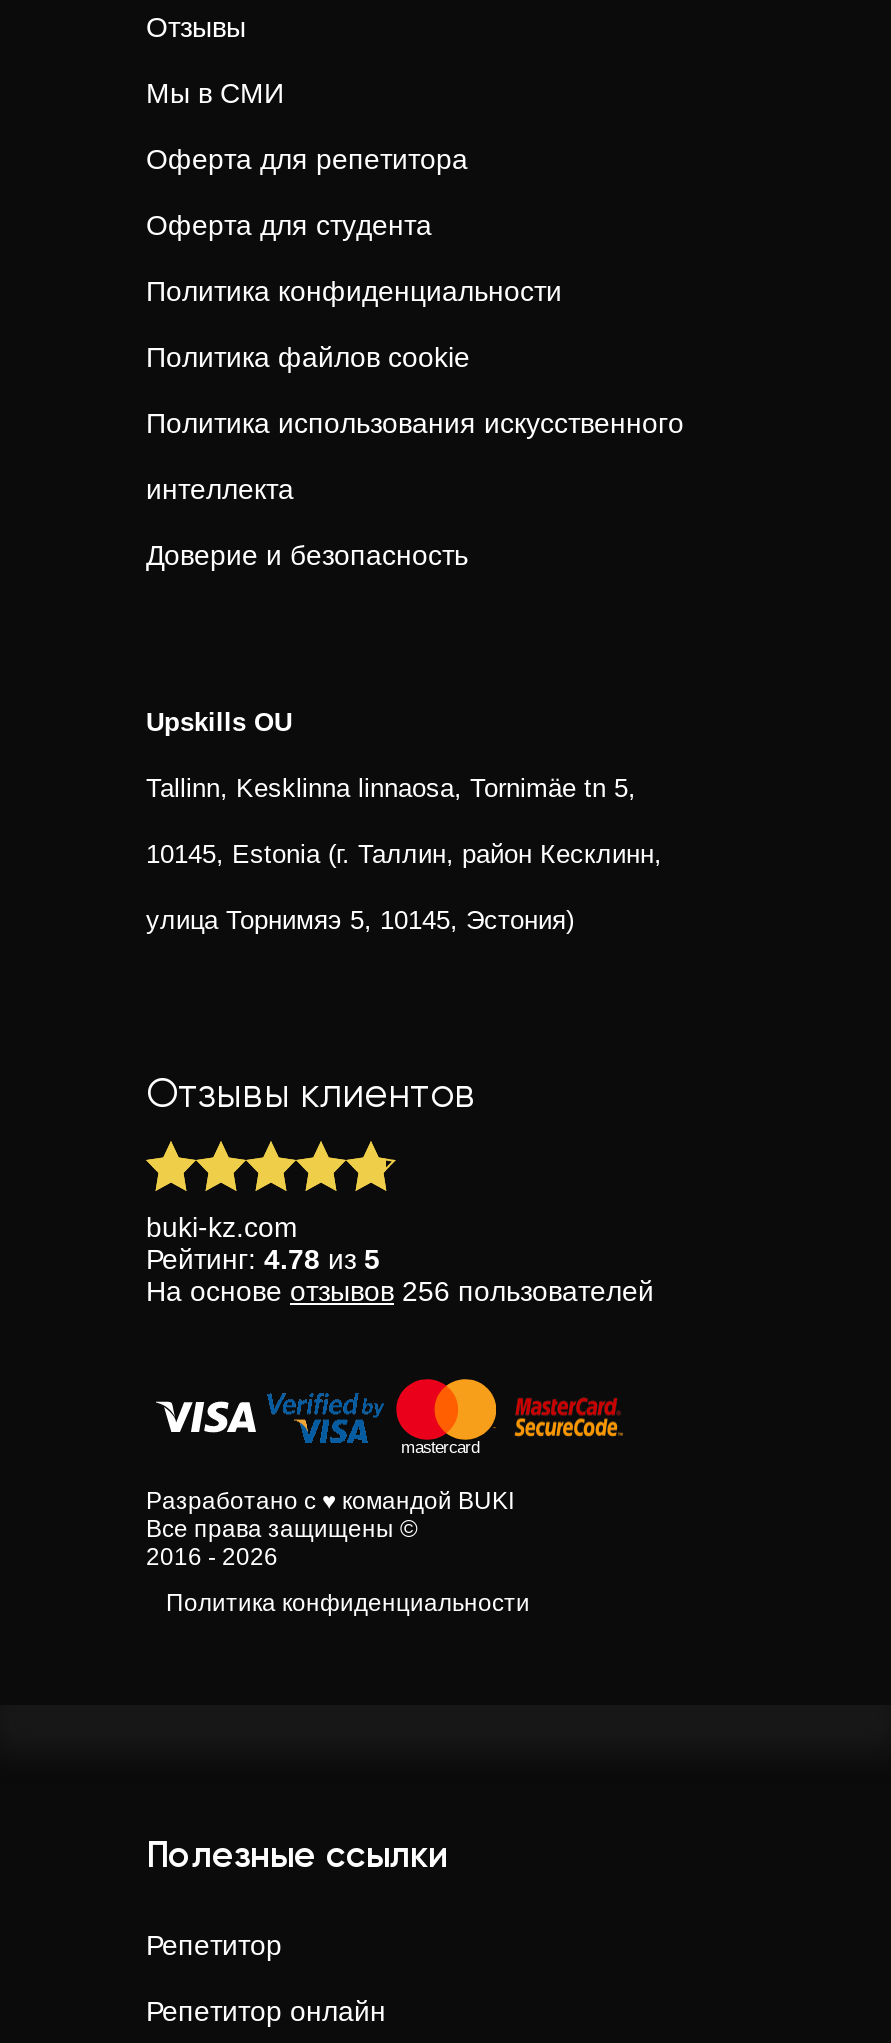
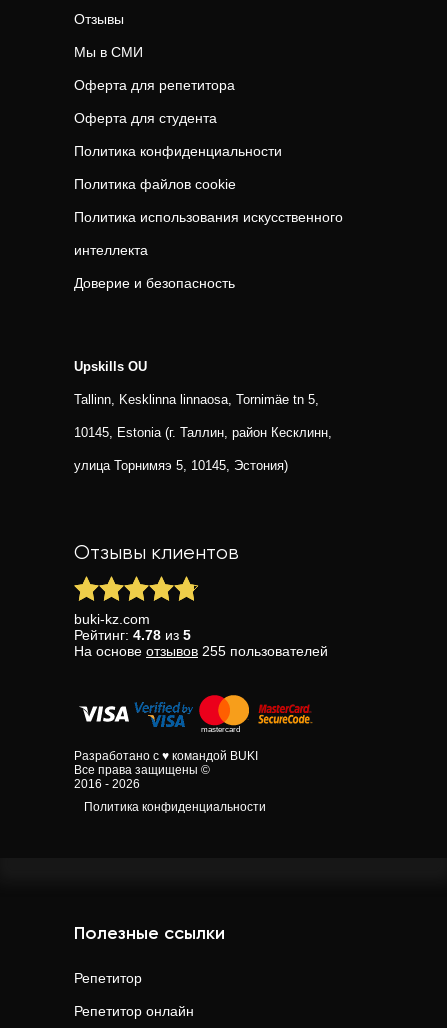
- На основе отзывов 256 пользователей
+ На основе отзывов 255 пользователей
